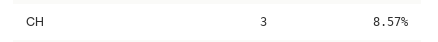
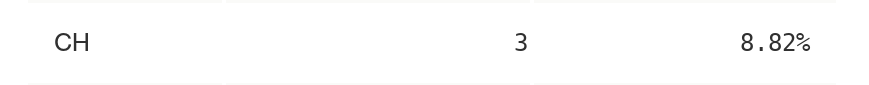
- 8.57%
+ 8.82%
